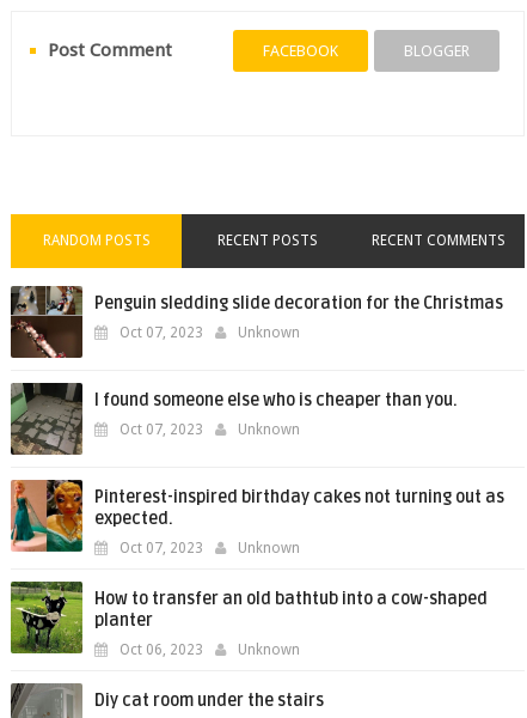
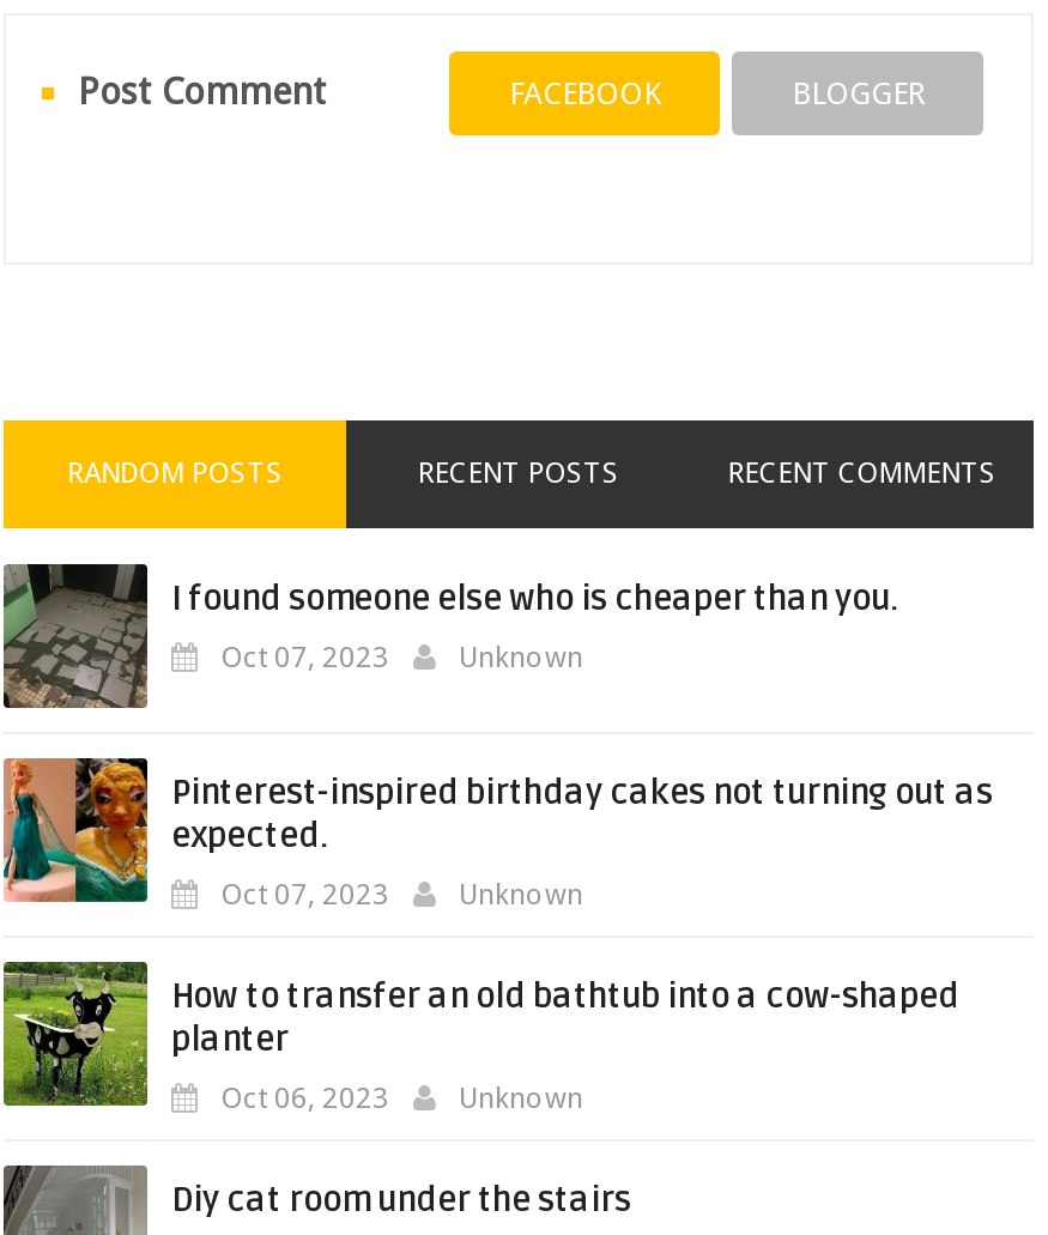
- [image]
- Penguin sledding slide decoration for the Christmas
- Oct 07, 2023
- Unknown
